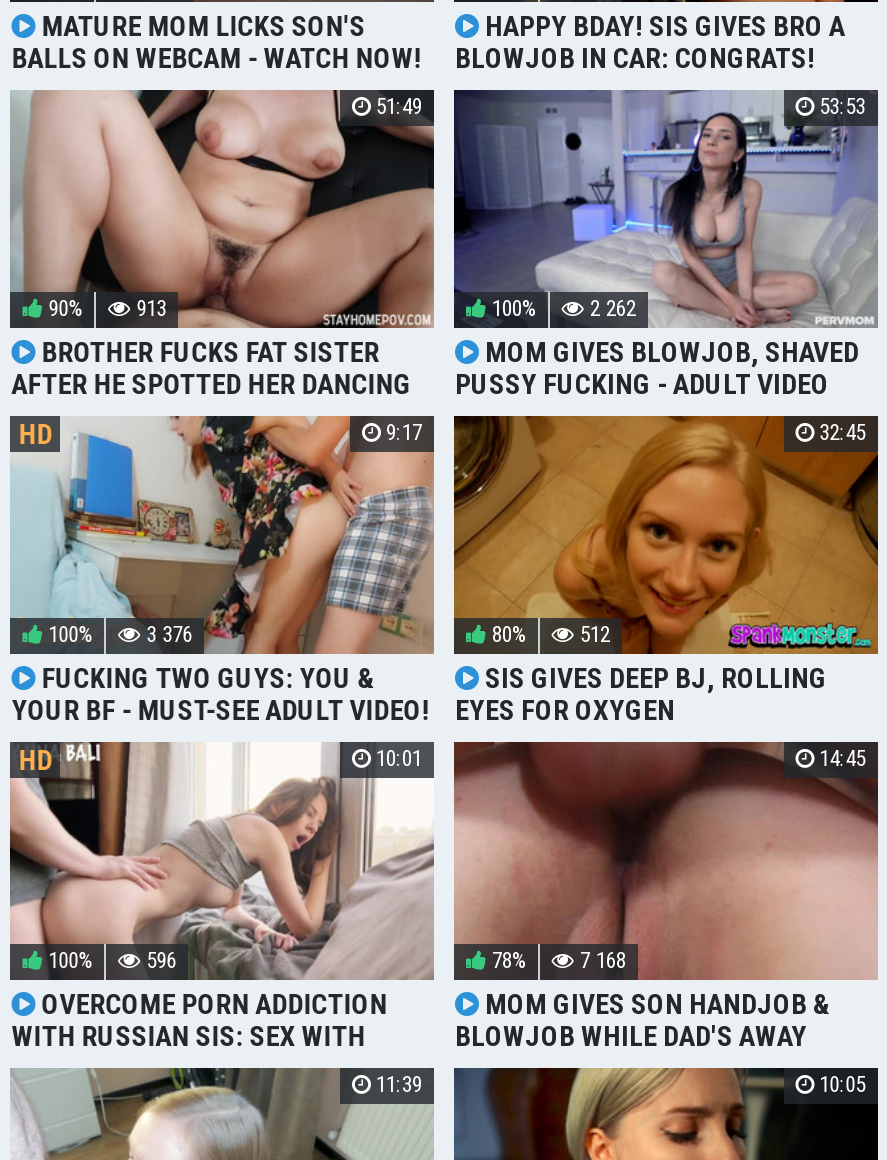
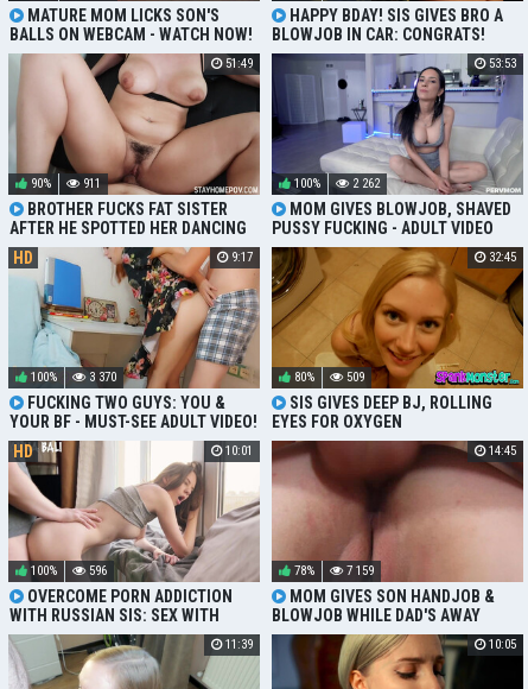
- 90% 913
+ 90% 911

- 100% 3 376
+ 100% 3 370

- 80% 512
+ 80% 509

- 78% 7 168
+ 78% 7 159
